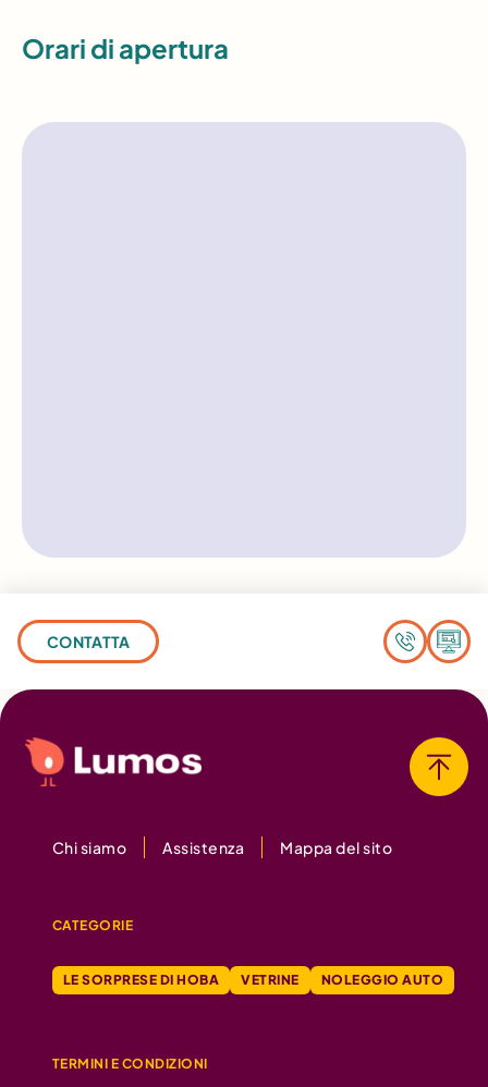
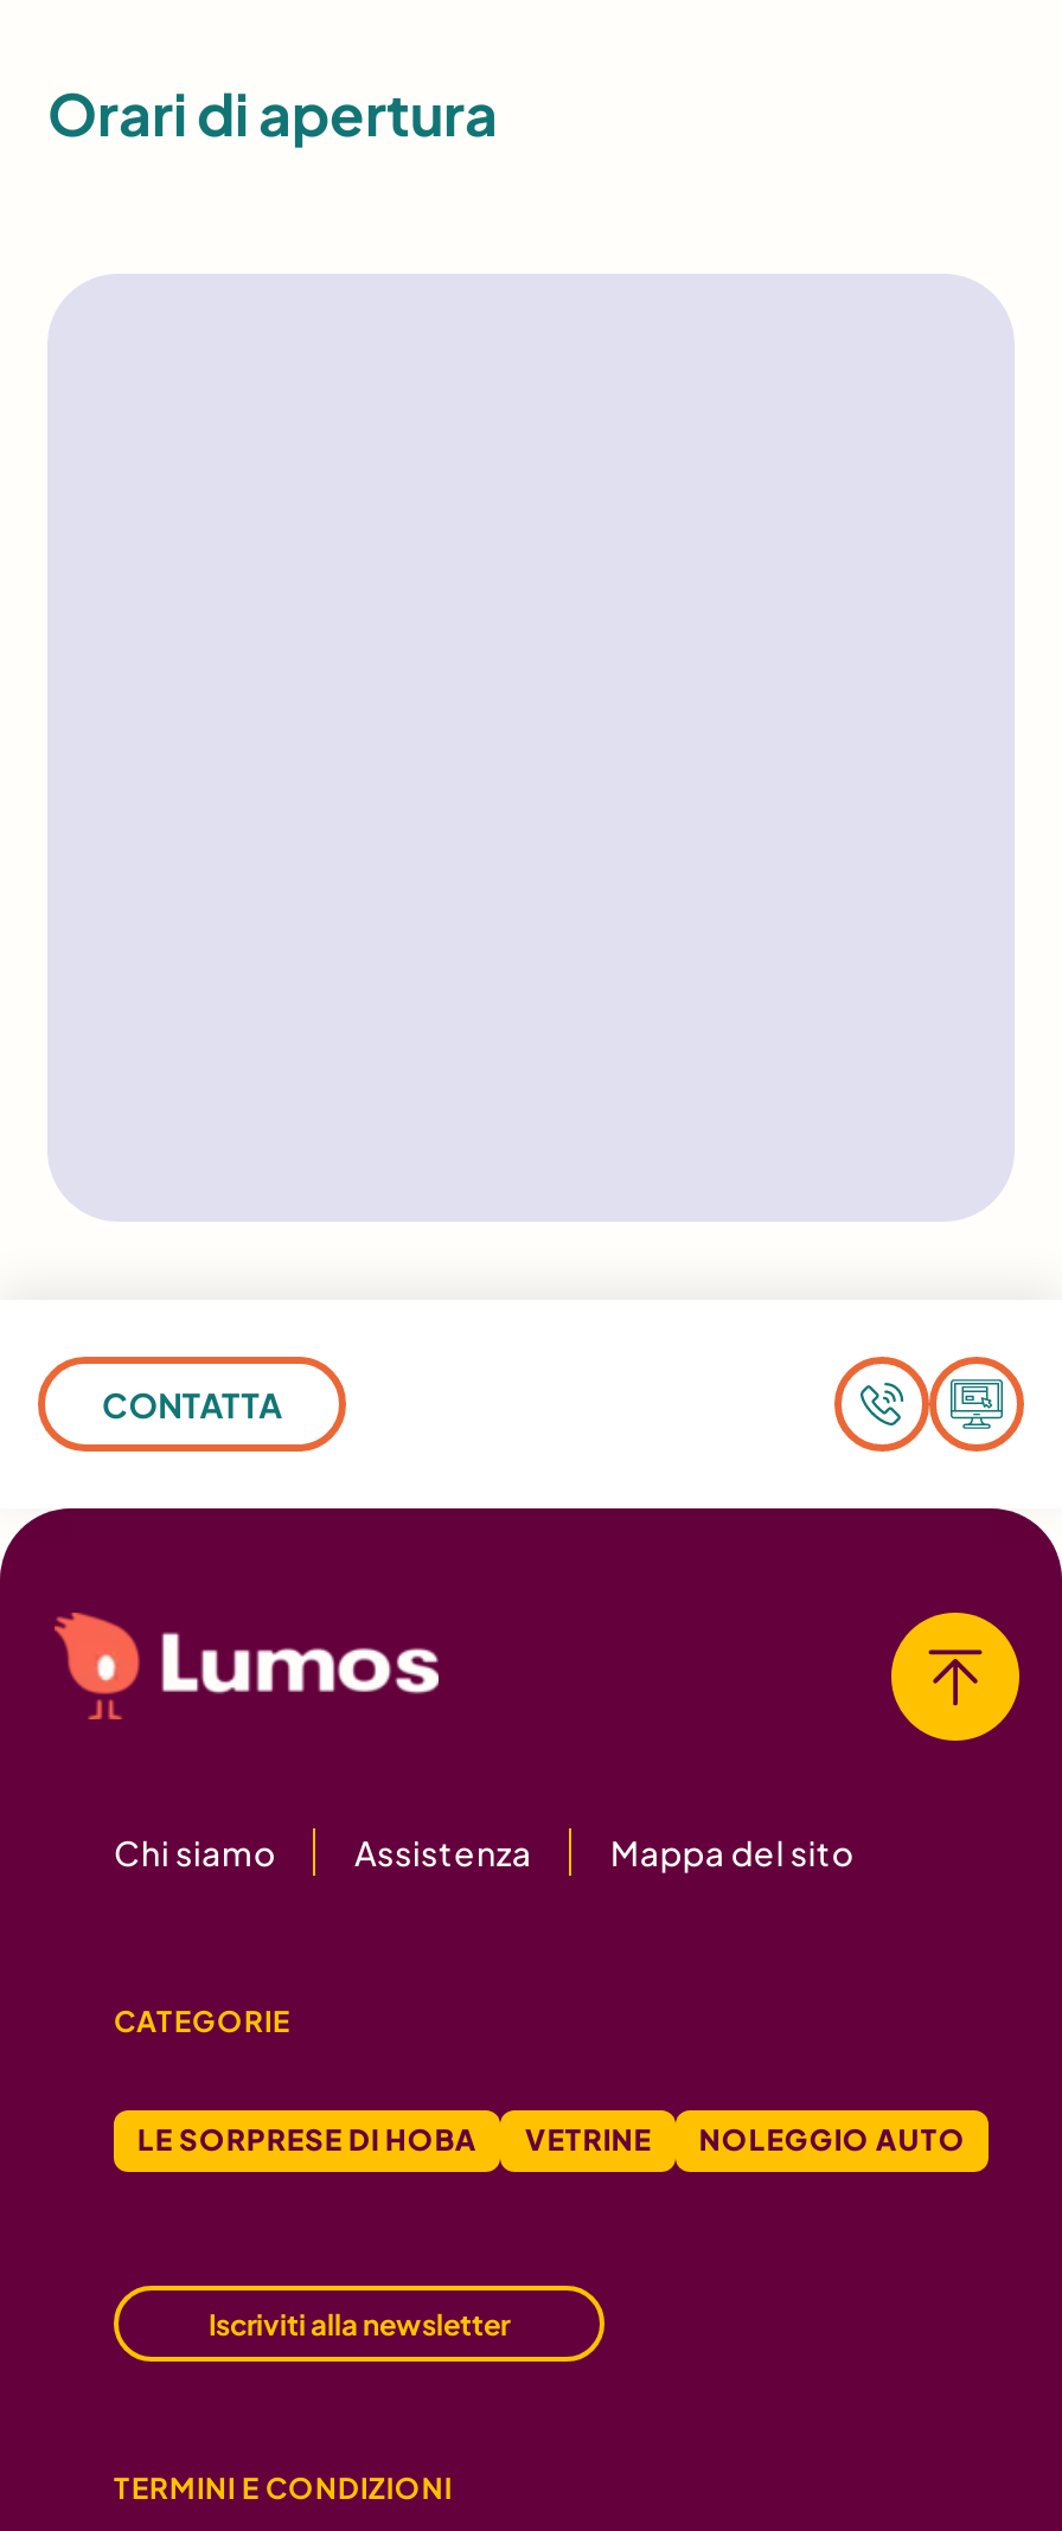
+ Iscriviti alla newsletter
